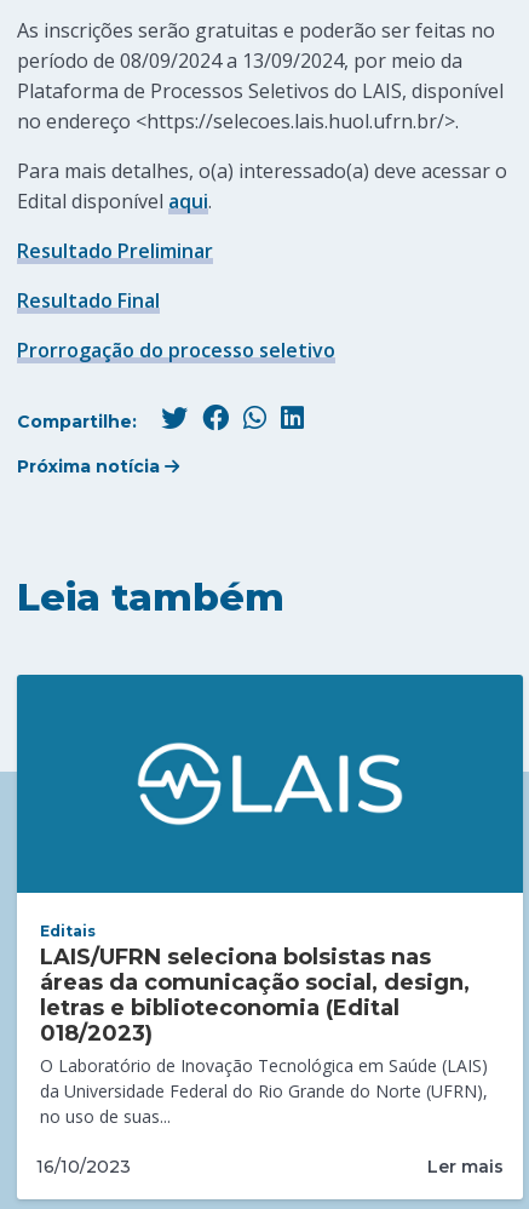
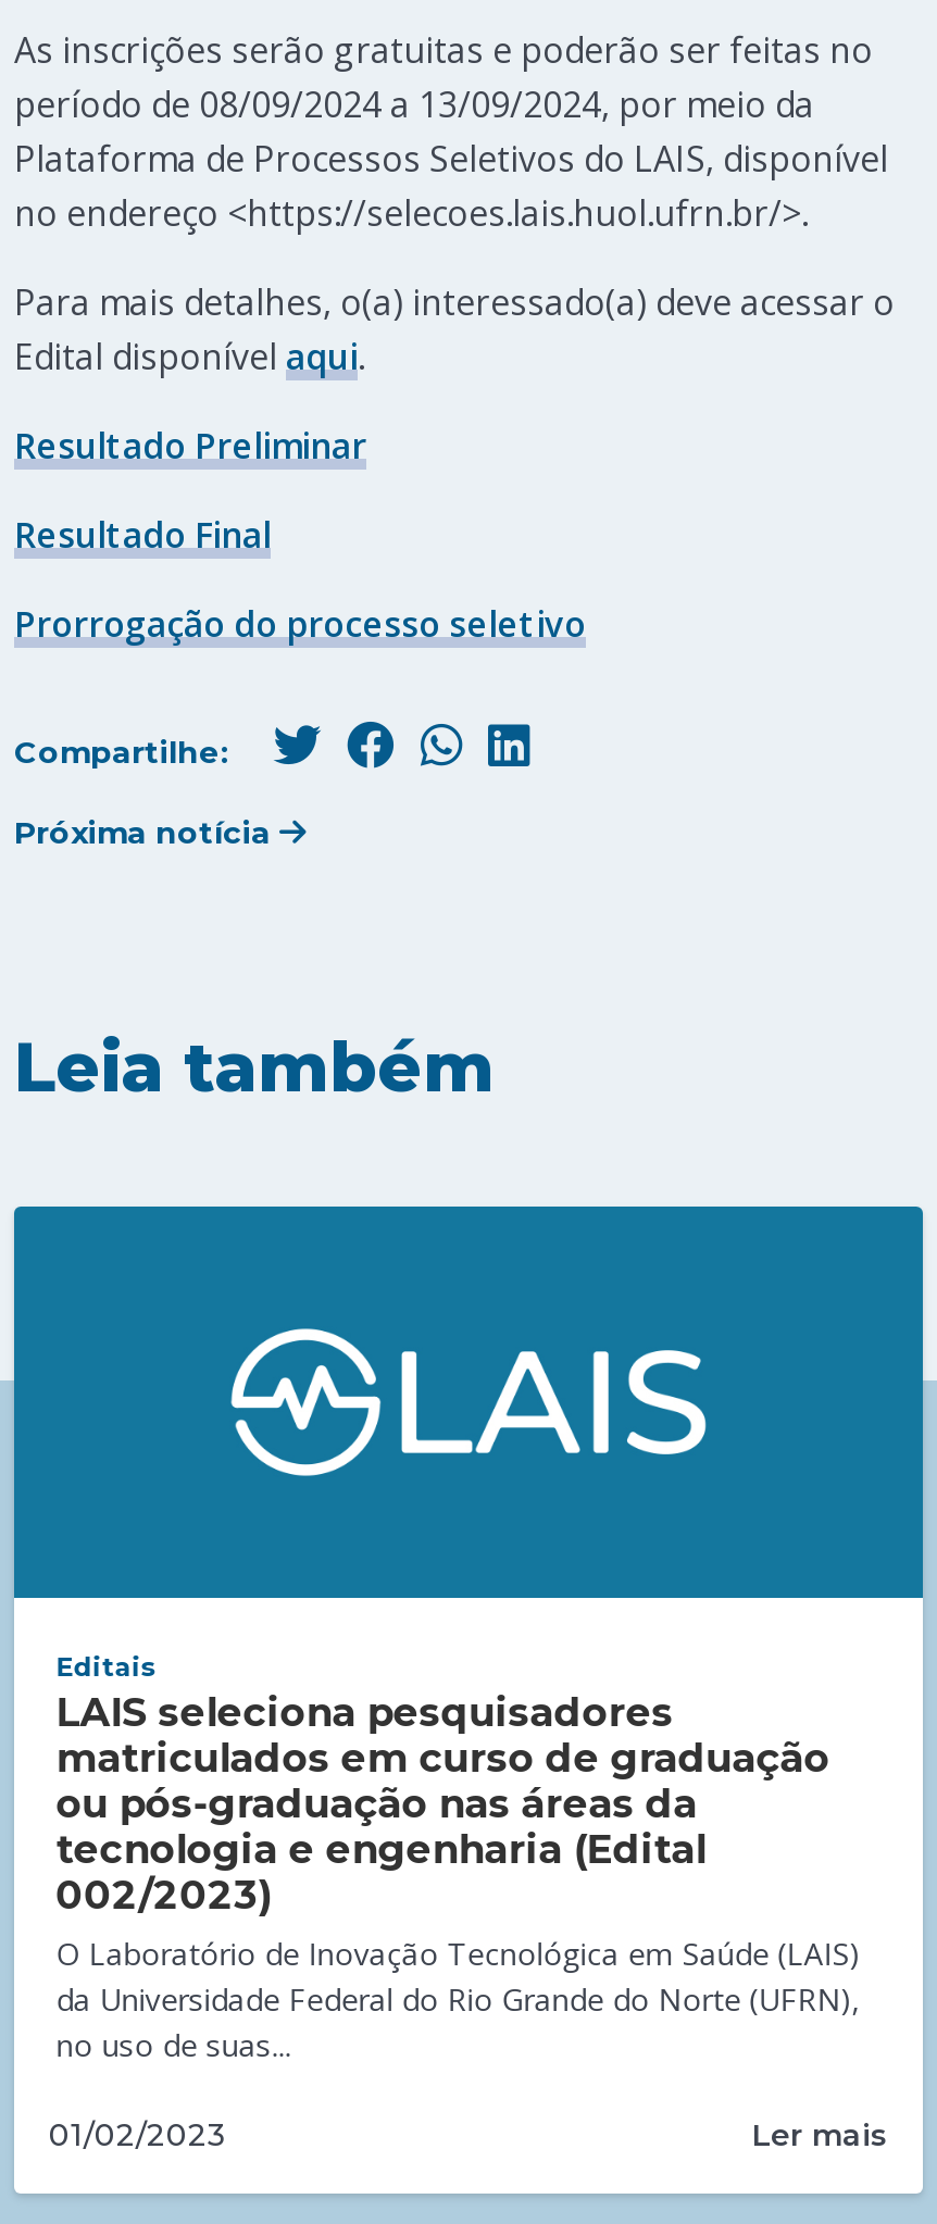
- LAIS/UFRN seleciona bolsistas nas
- áreas da comunicação social, design,
- letras e biblioteconomia (Edital
- 018/2023)
+ LAIS seleciona pesquisadores
+ matriculados em curso de graduação
+ ou pós-graduação nas áreas da
+ tecnologia e engenharia (Edital
+ 002/2023)

- 16/10/2023
+ 01/02/2023
